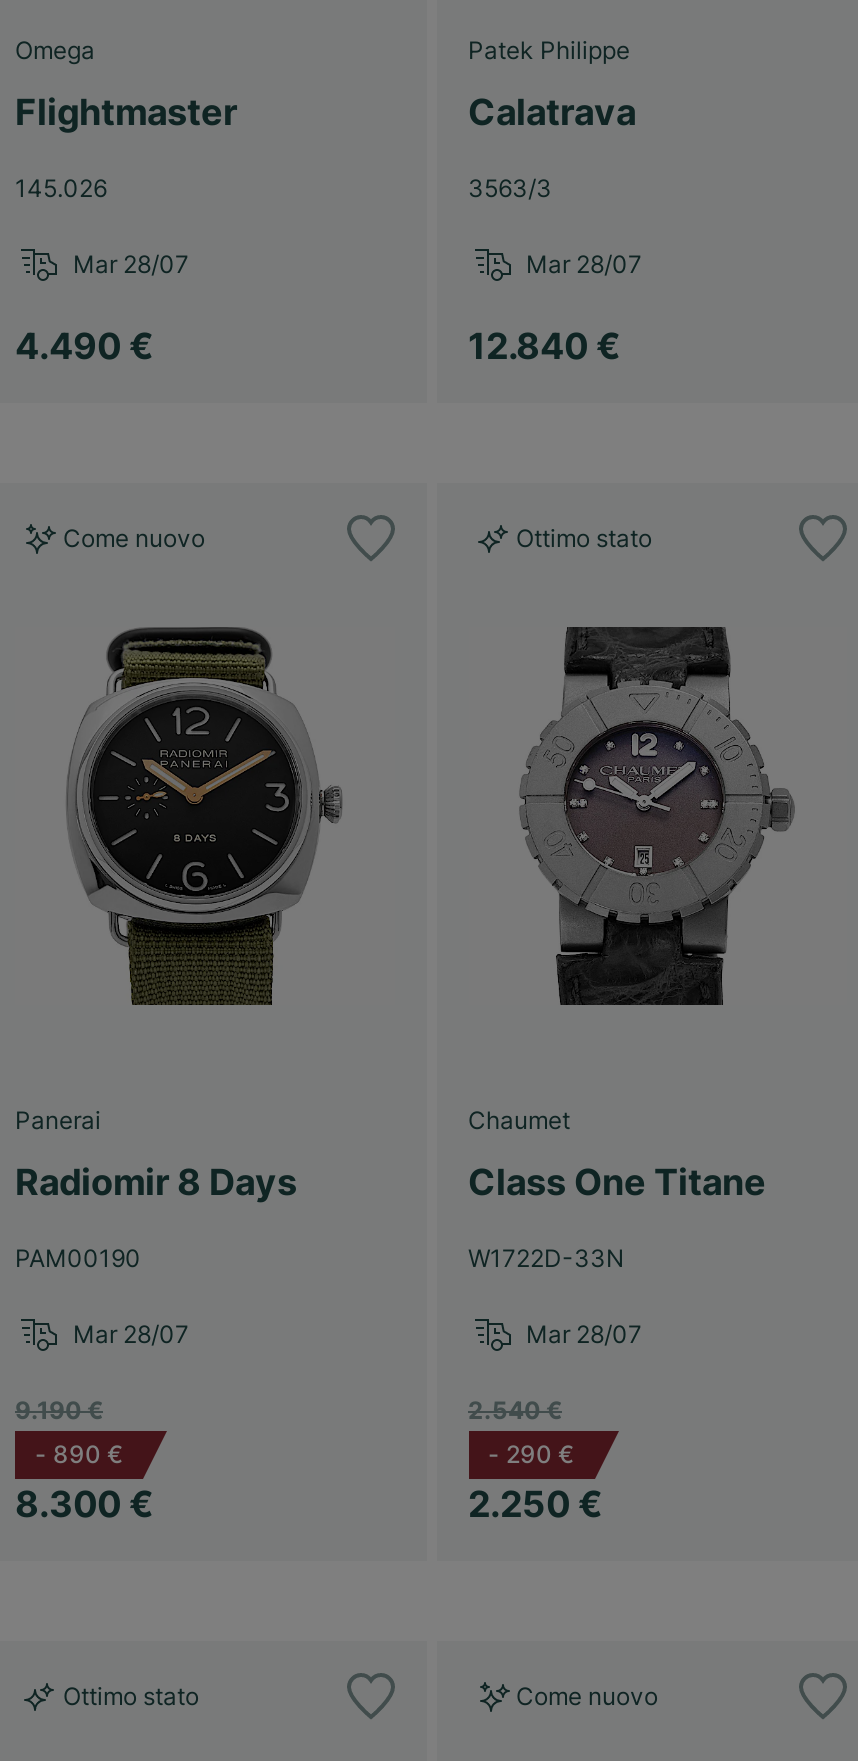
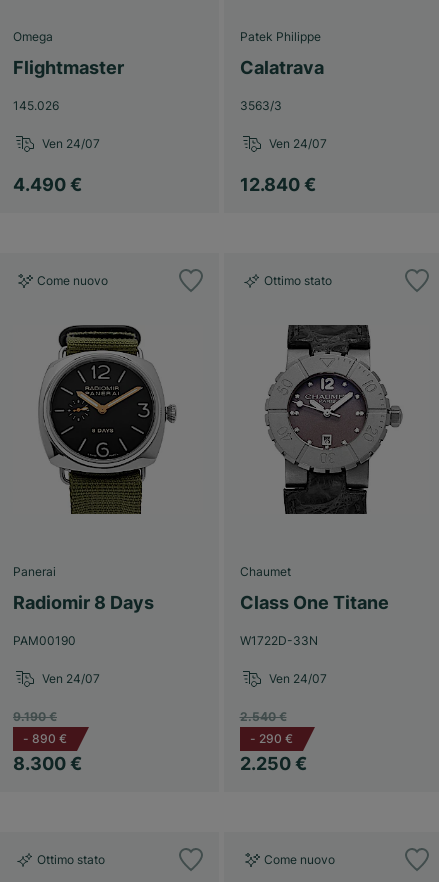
- Mar 28/07
+ Ven 24/07

- Mar 28/07
+ Ven 24/07

- Mar 28/07
+ Ven 24/07

- Mar 28/07
+ Ven 24/07
